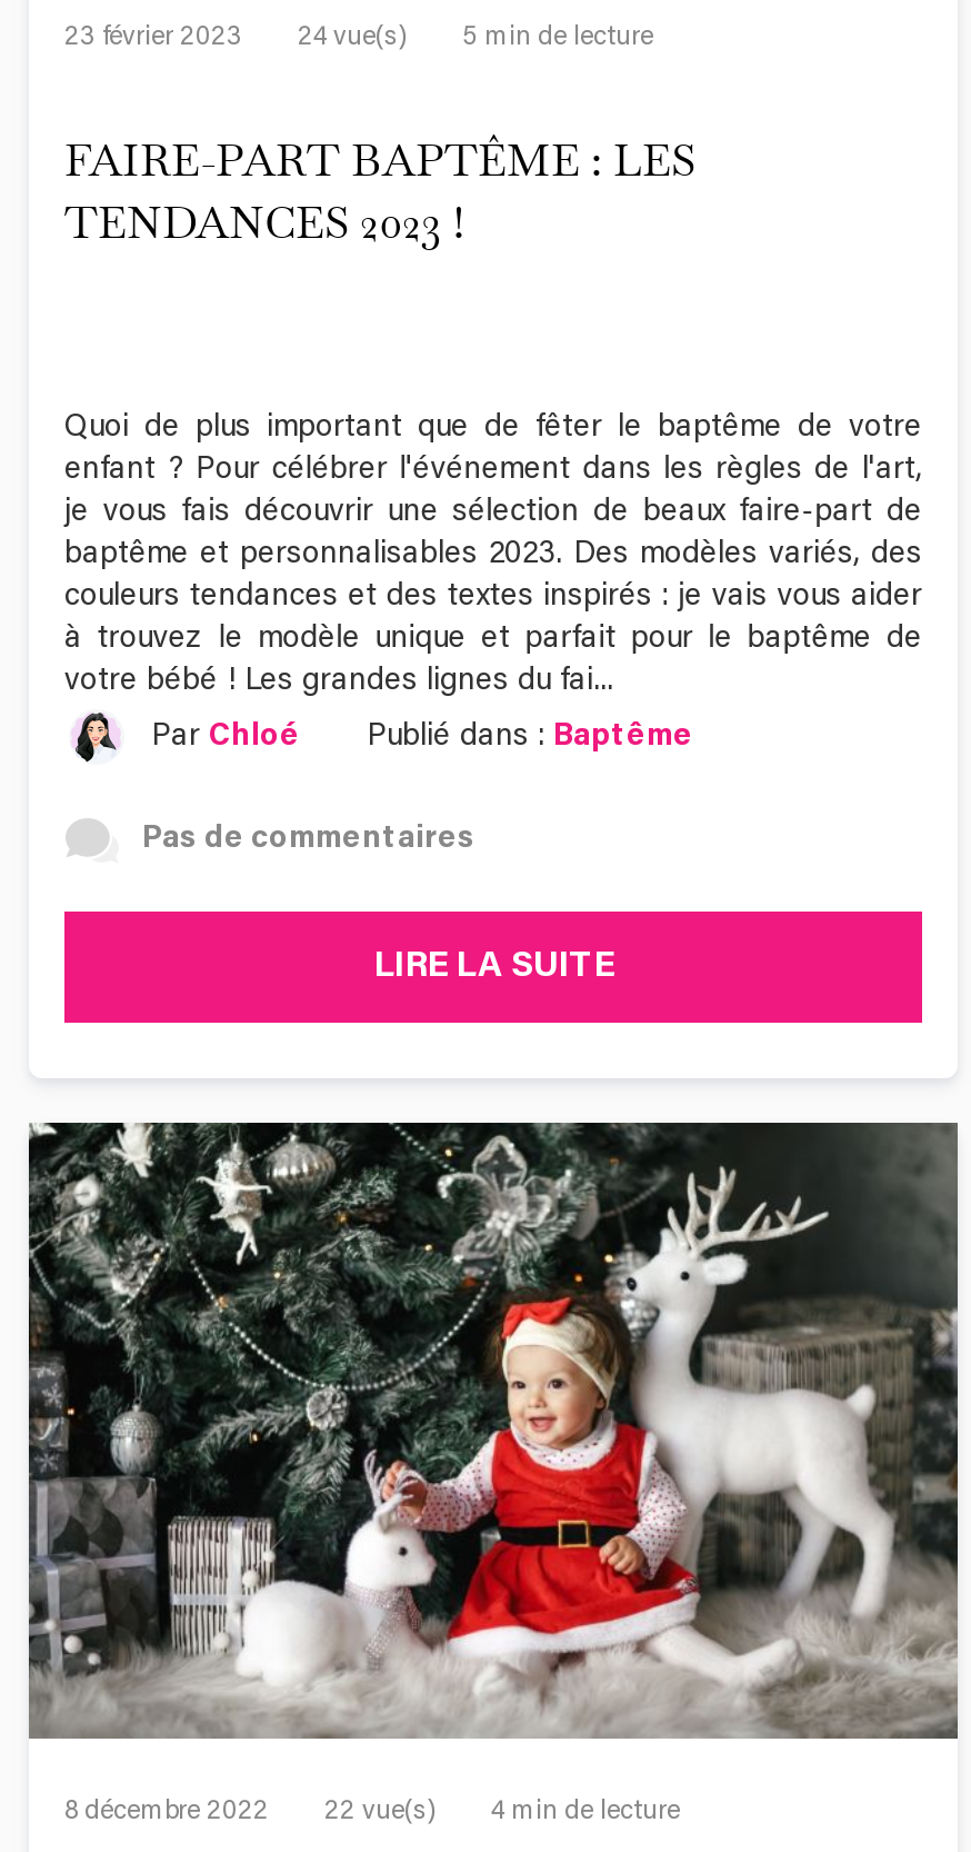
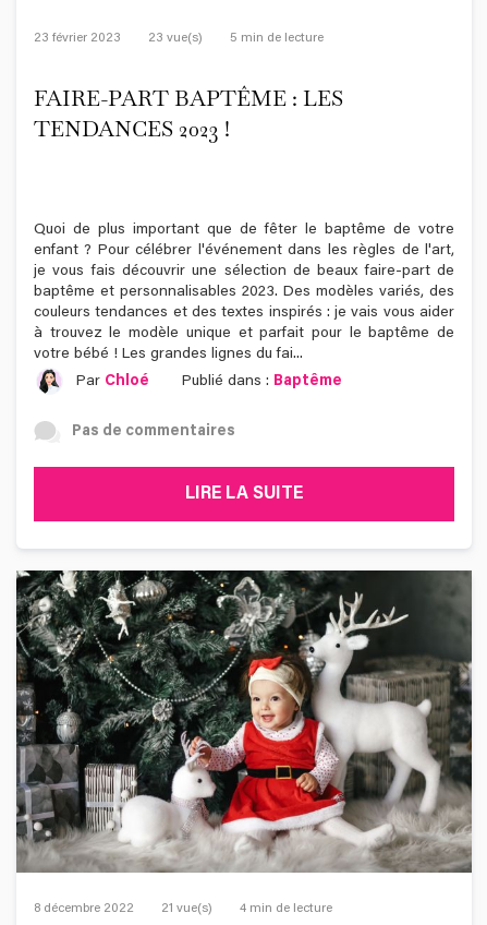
- 24 vue(s)
+ 23 vue(s)

- 22 vue(s)
+ 21 vue(s)
